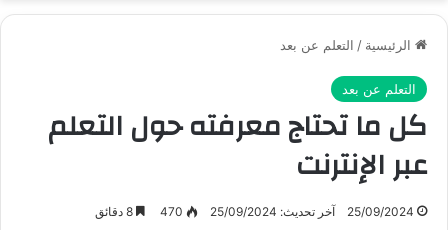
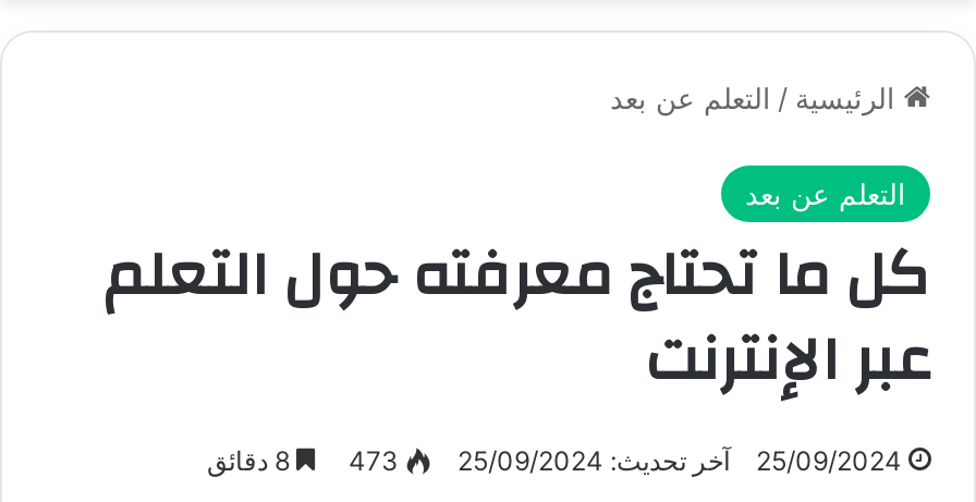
- 470
+ 473
